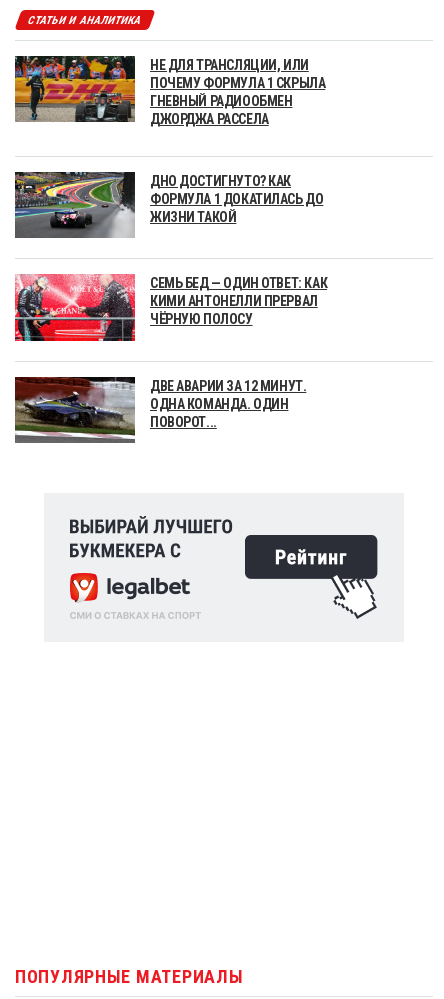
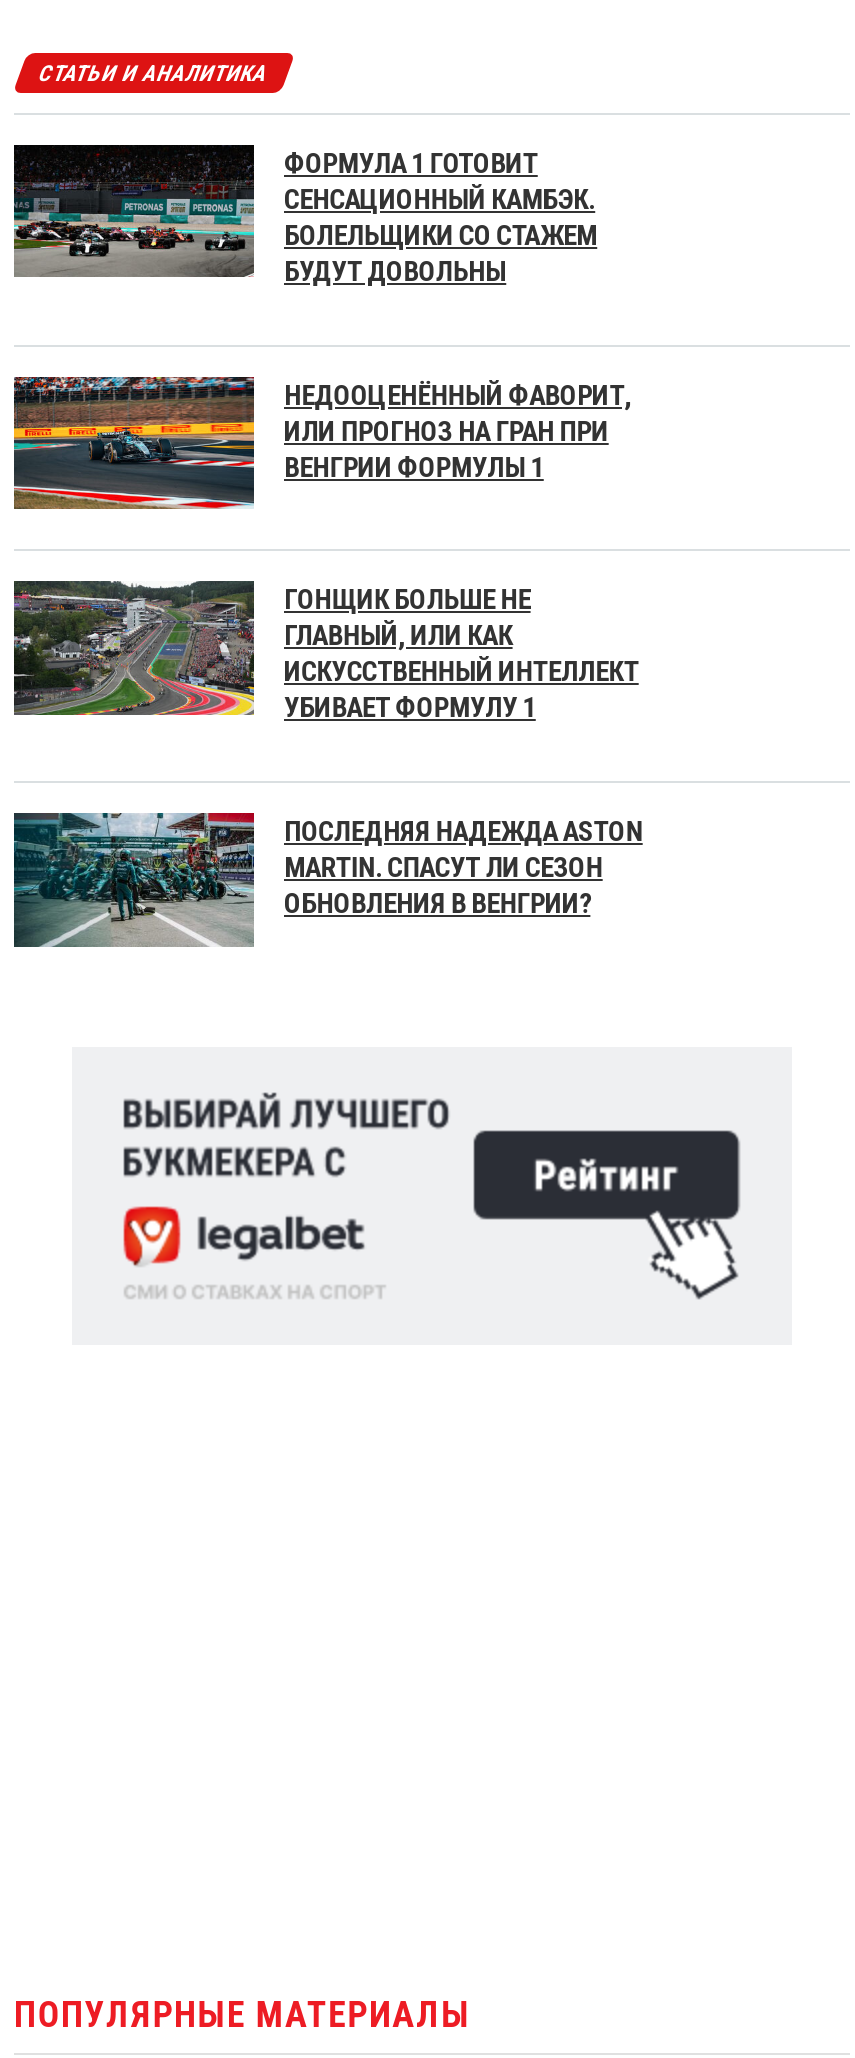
- [image]
- НЕ ДЛЯ ТРАНСЛЯЦИИ, ИЛИ
- ПОЧЕМУ ФОРМУЛА 1 СКРЫЛА
- ГНЕВНЫЙ РАДИООБМЕН
- ДЖОРДЖА РАССЕЛА
+ [image]
+ ФОРМУЛА 1 ГОТОВИТ
+ СЕНСАЦИОННЫЙ КАМБЭК.
+ БОЛЕЛЬЩИКИ СО СТАЖЕМ
+ БУДУТ ДОВОЛЬНЫ

- [image]
- ДНО ДОСТИГНУТО? КАК
- ФОРМУЛА 1 ДОКАТИЛАСЬ ДО
- ЖИЗНИ ТАКОЙ
+ [image]
+ НЕДООЦЕНЁННЫЙ ФАВОРИТ,
+ ИЛИ ПРОГНОЗ НА ГРАН ПРИ
+ ВЕНГРИИ ФОРМУЛЫ 1

- [image]
- СЕМЬ БЕД — ОДИН ОТВЕТ: КАК
- КИМИ АНТОНЕЛЛИ ПРЕРВАЛ
- ЧЁРНУЮ ПОЛОСУ
+ [image]
+ ГОНЩИК БОЛЬШЕ НЕ
+ ГЛАВНЫЙ, ИЛИ КАК
+ ИСКУССТВЕННЫЙ ИНТЕЛЛЕКТ
+ УБИВАЕТ ФОРМУЛУ 1

- [image]
- ДВЕ АВАРИИ ЗА 12 МИНУТ.
- ОДНА КОМАНДА. ОДИН
- ПОВОРОТ...
+ [image]
+ ПОСЛЕДНЯЯ НАДЕЖДА ASTON
+ MARTIN. СПАСУТ ЛИ СЕЗОН
+ ОБНОВЛЕНИЯ В ВЕНГРИИ?
